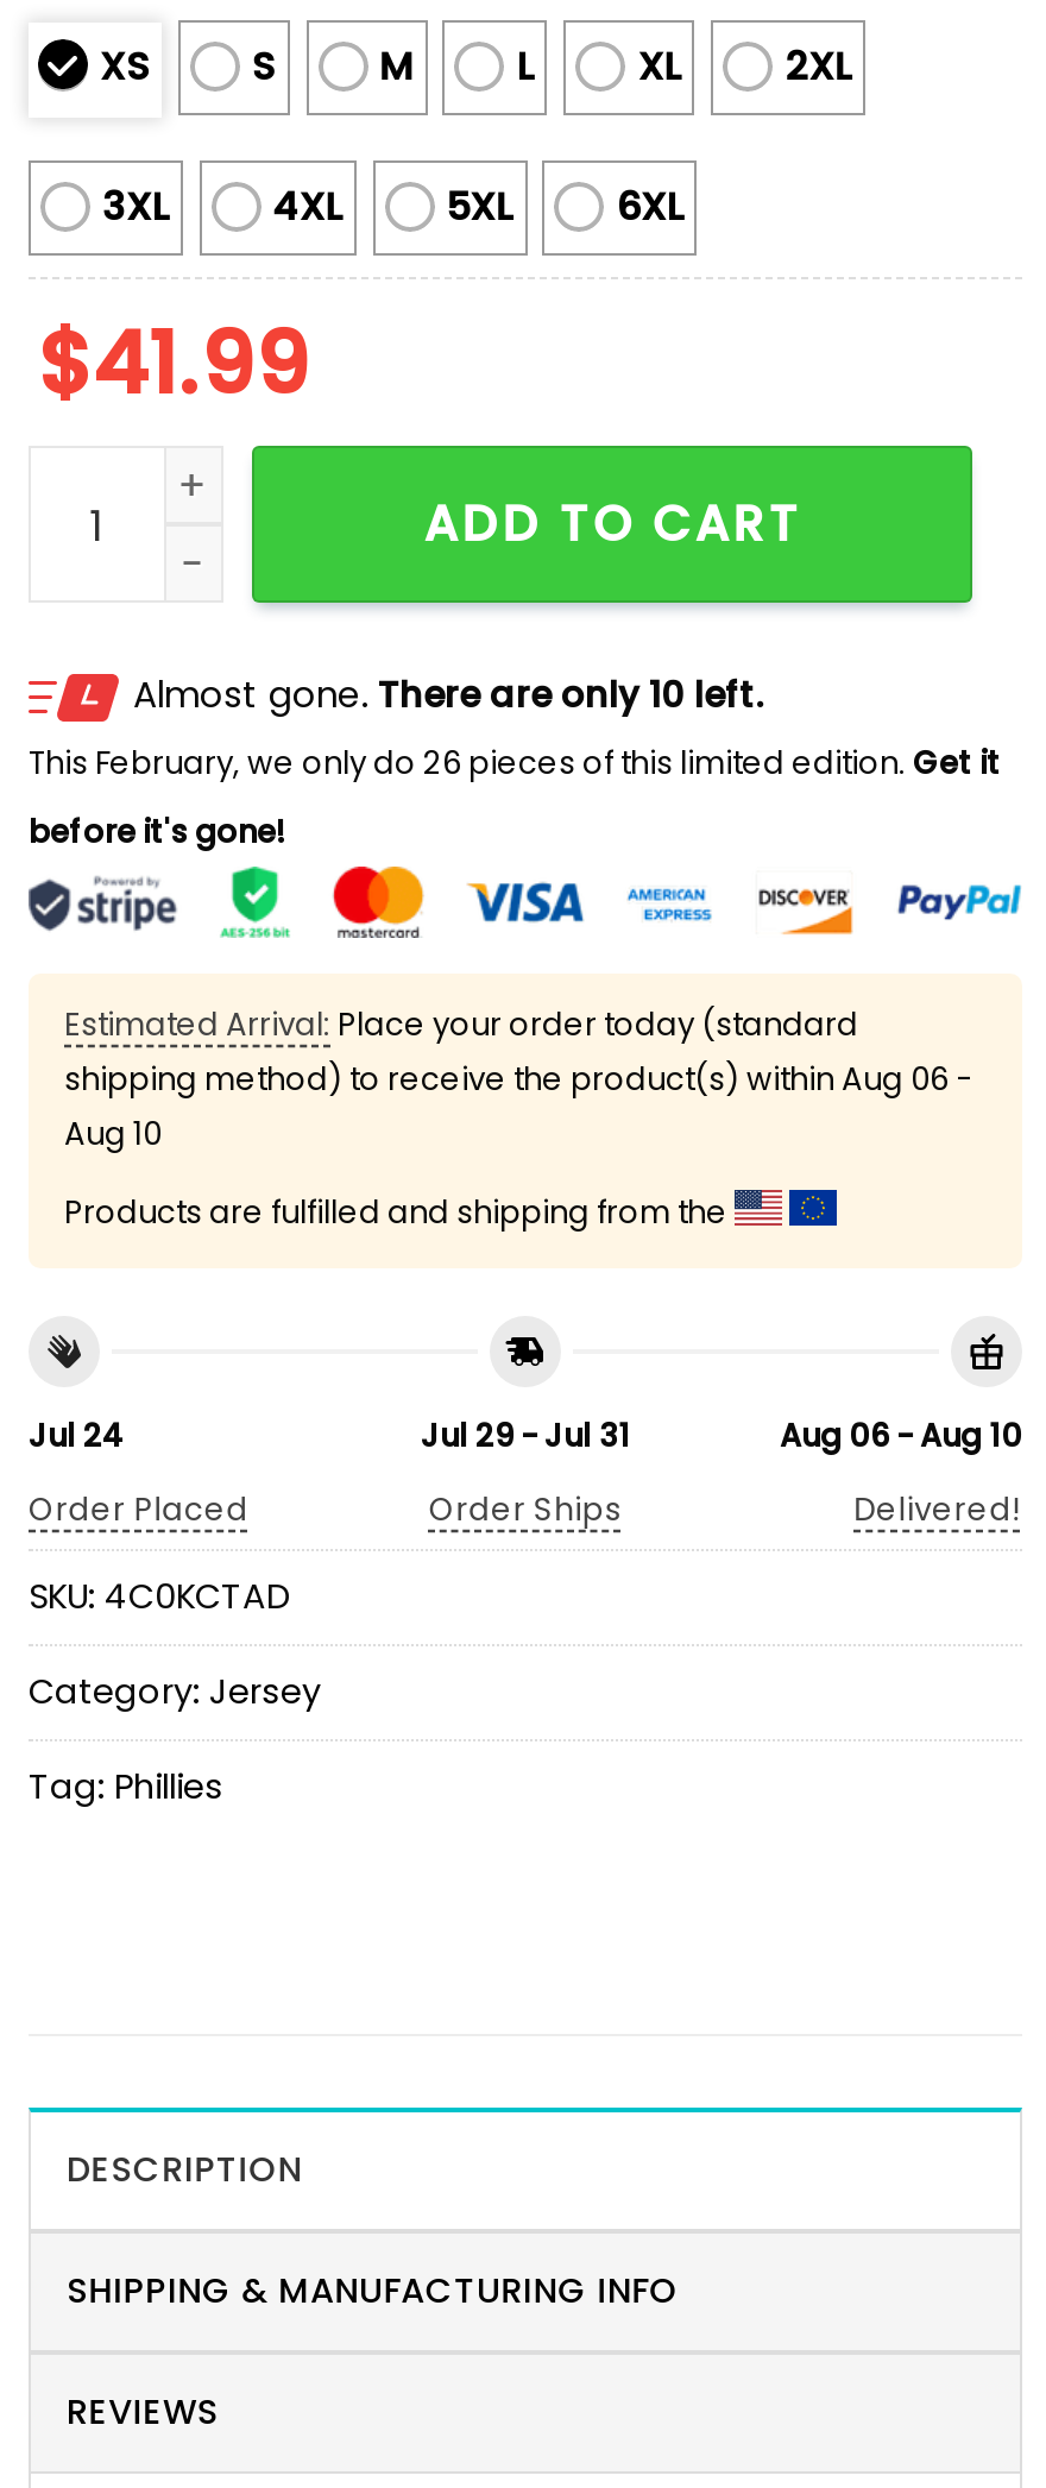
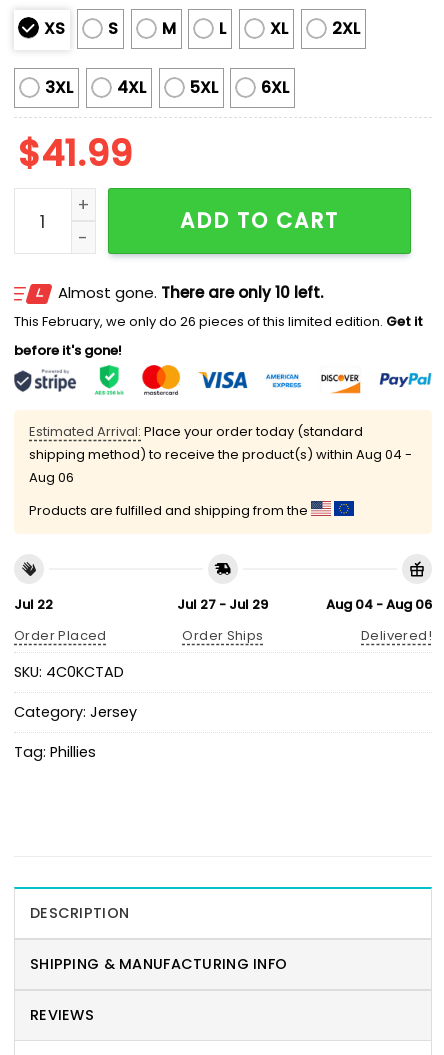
- shipping method) to receive the product(s) within Aug 06 -
+ shipping method) to receive the product(s) within Aug 04 -

- Aug 10
+ Aug 06

- Jul 24
+ Jul 22

- Jul 29 - Jul 31
+ Jul 27 - Jul 29

- Aug 06 - Aug 10
+ Aug 04 - Aug 06
